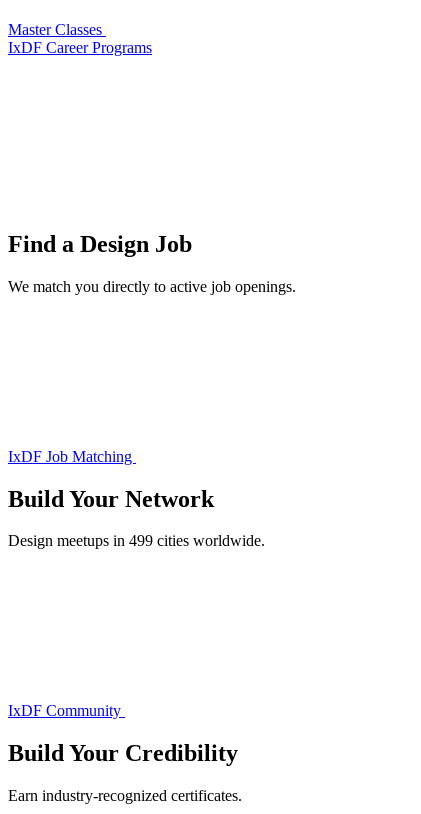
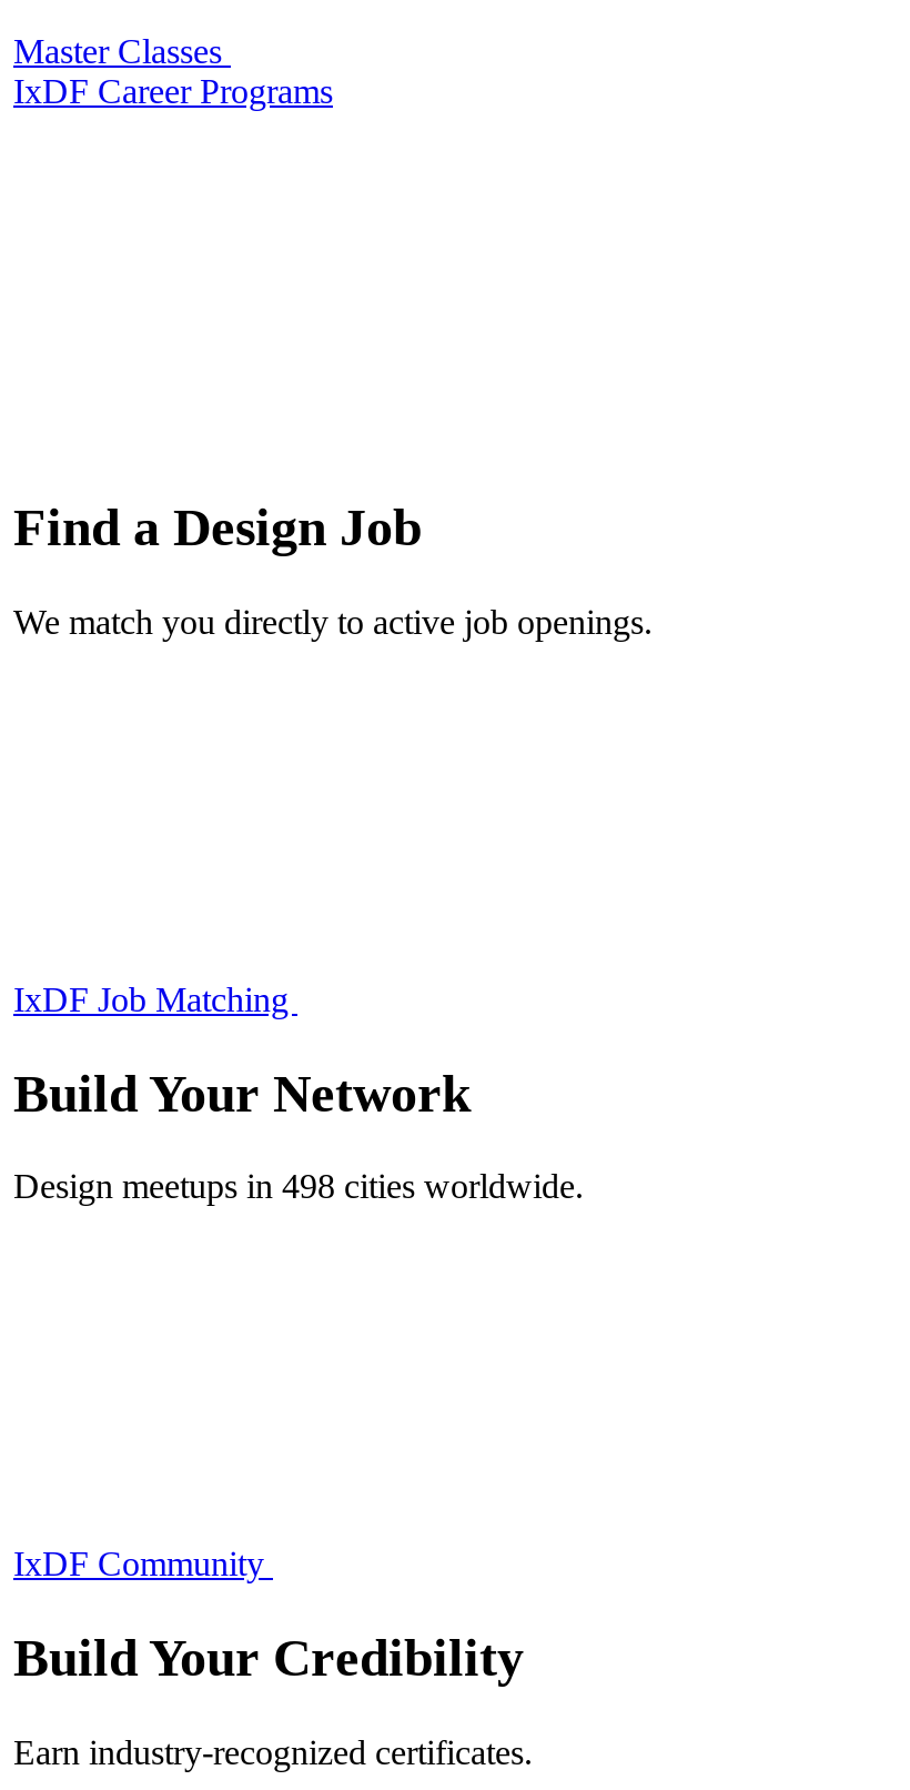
- Design meetups in 499 cities worldwide.
+ Design meetups in 498 cities worldwide.
